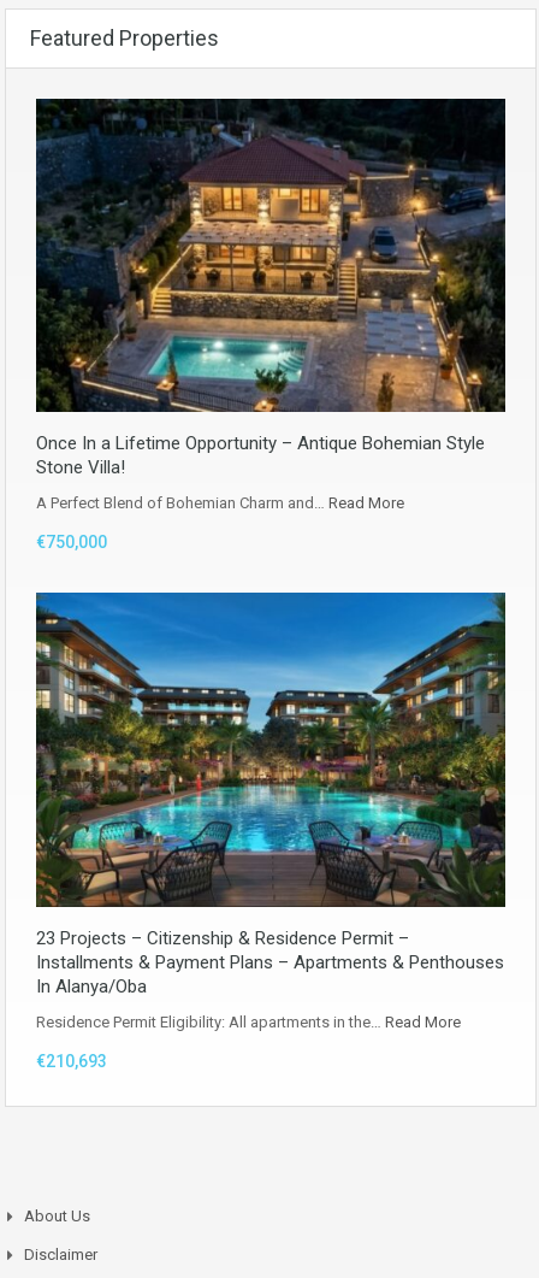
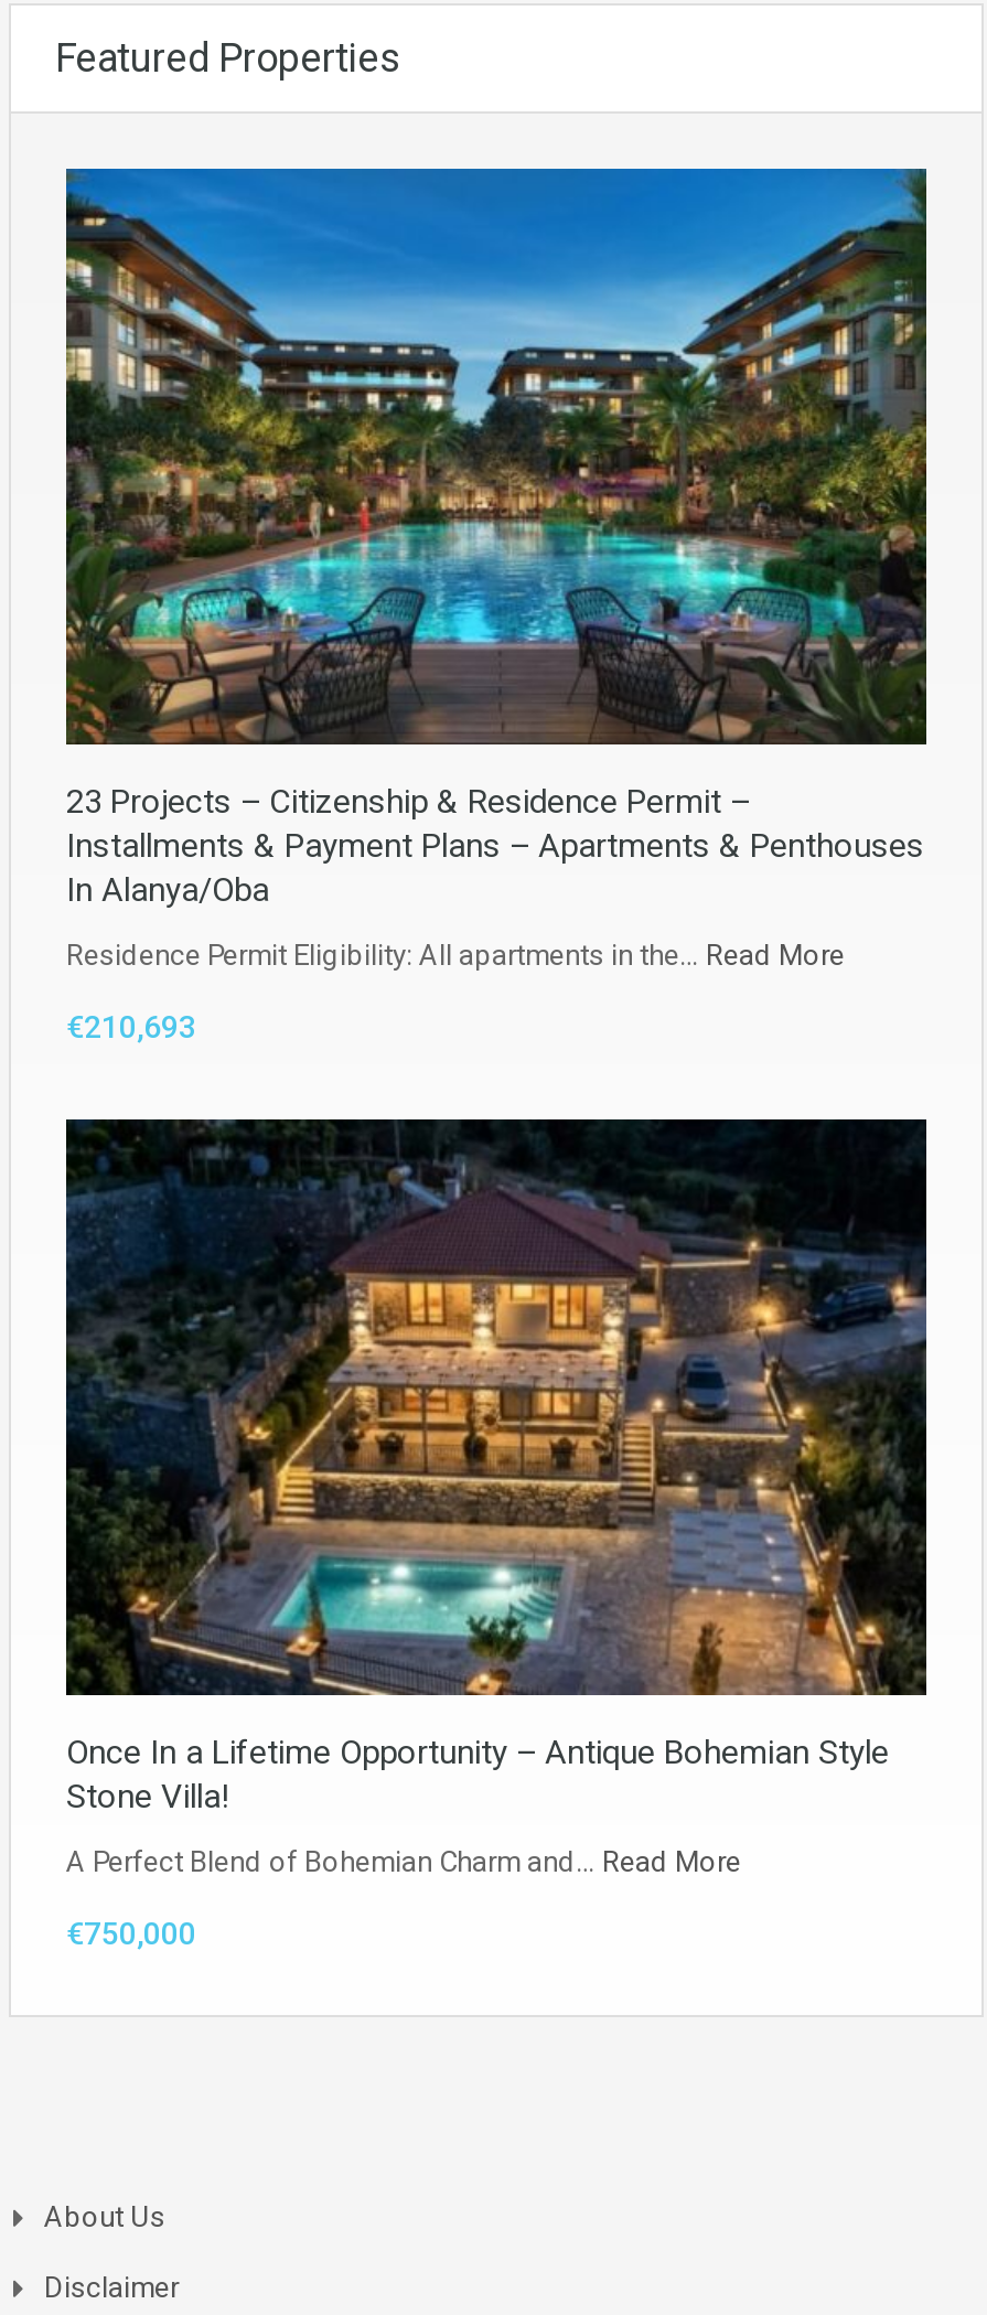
moved down: [image] | Once In a Lifetime Opportunity – Antique Bohemian Style | Stone Villa! | A Perfect Blend of Bohemian Charm and… Read More | €750,000

moved up: [image] | 23 Projects – Citizenship & Residence Permit – | Installments & Payment Plans – Apartments & Penthouses | In Alanya/Oba | Residence Permit Eligibility: All apartments in the… Read More | €210,693
